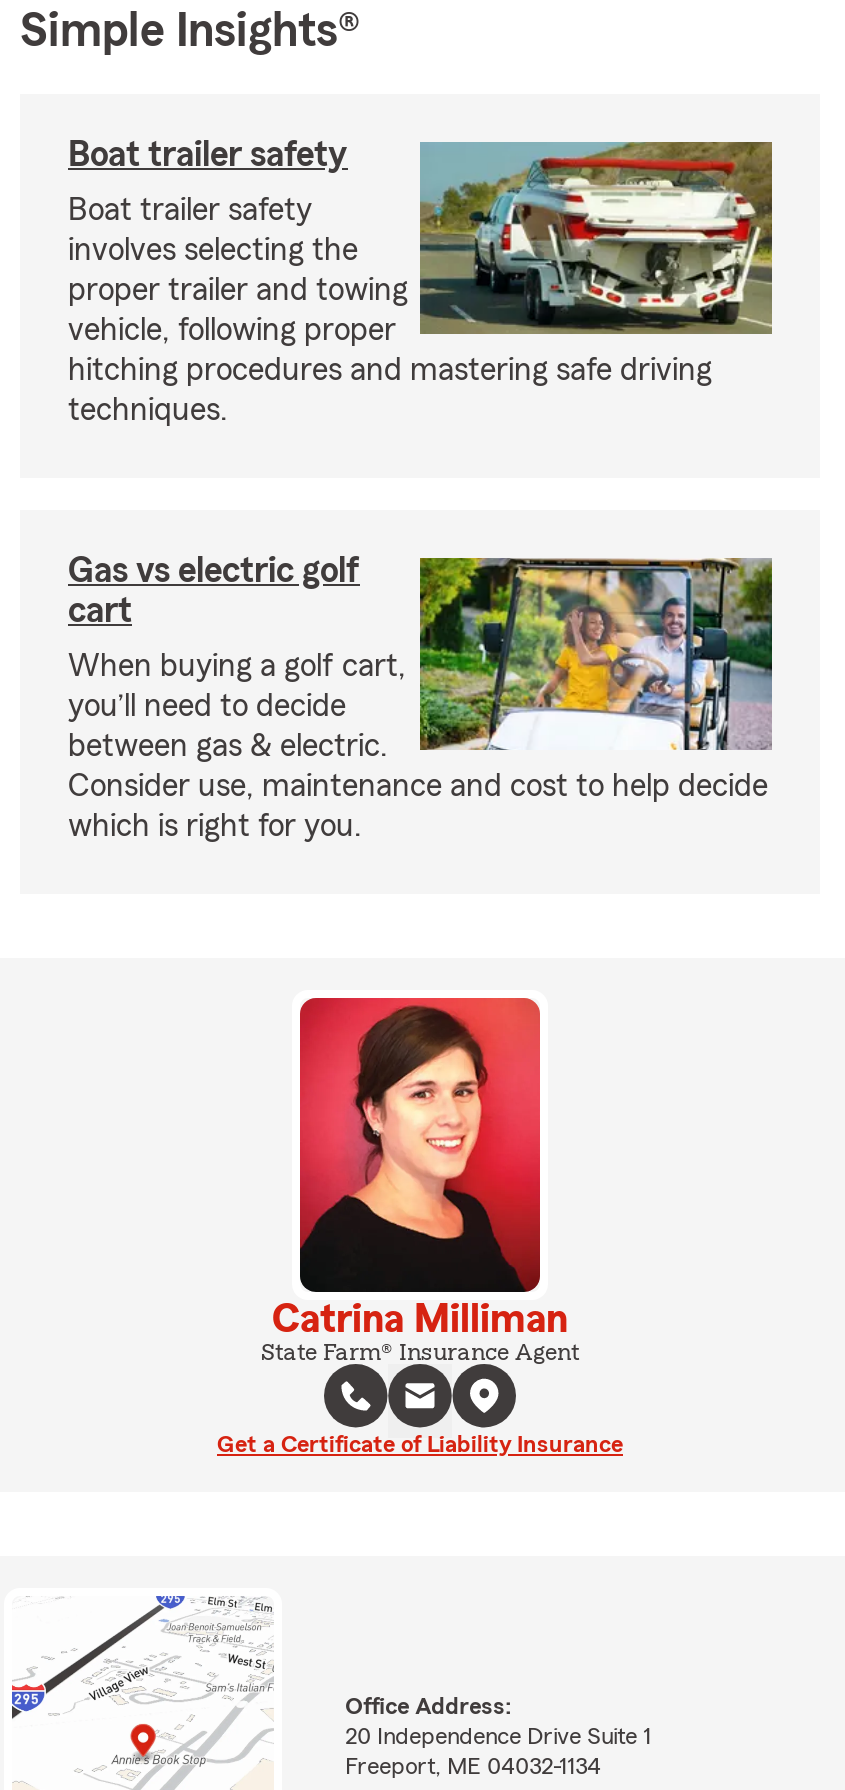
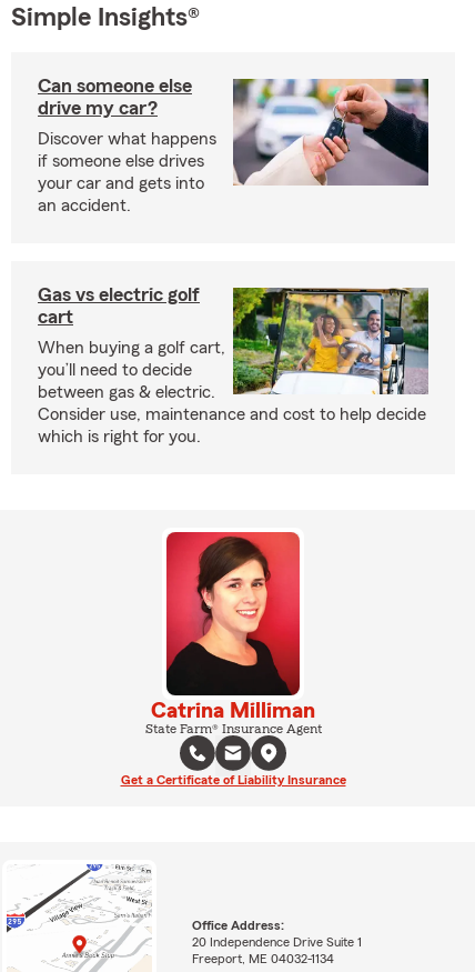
- Boat trailer safety
+ Can someone else
+ drive my car?

- [image]
- Boat trailer safety
- involves selecting the
- proper trailer and towing
- vehicle, following proper
- hitching procedures and mastering safe driving
- techniques.
+ [image]
+ Discover what happens
+ if someone else drives
+ your car and gets into
+ an accident.
